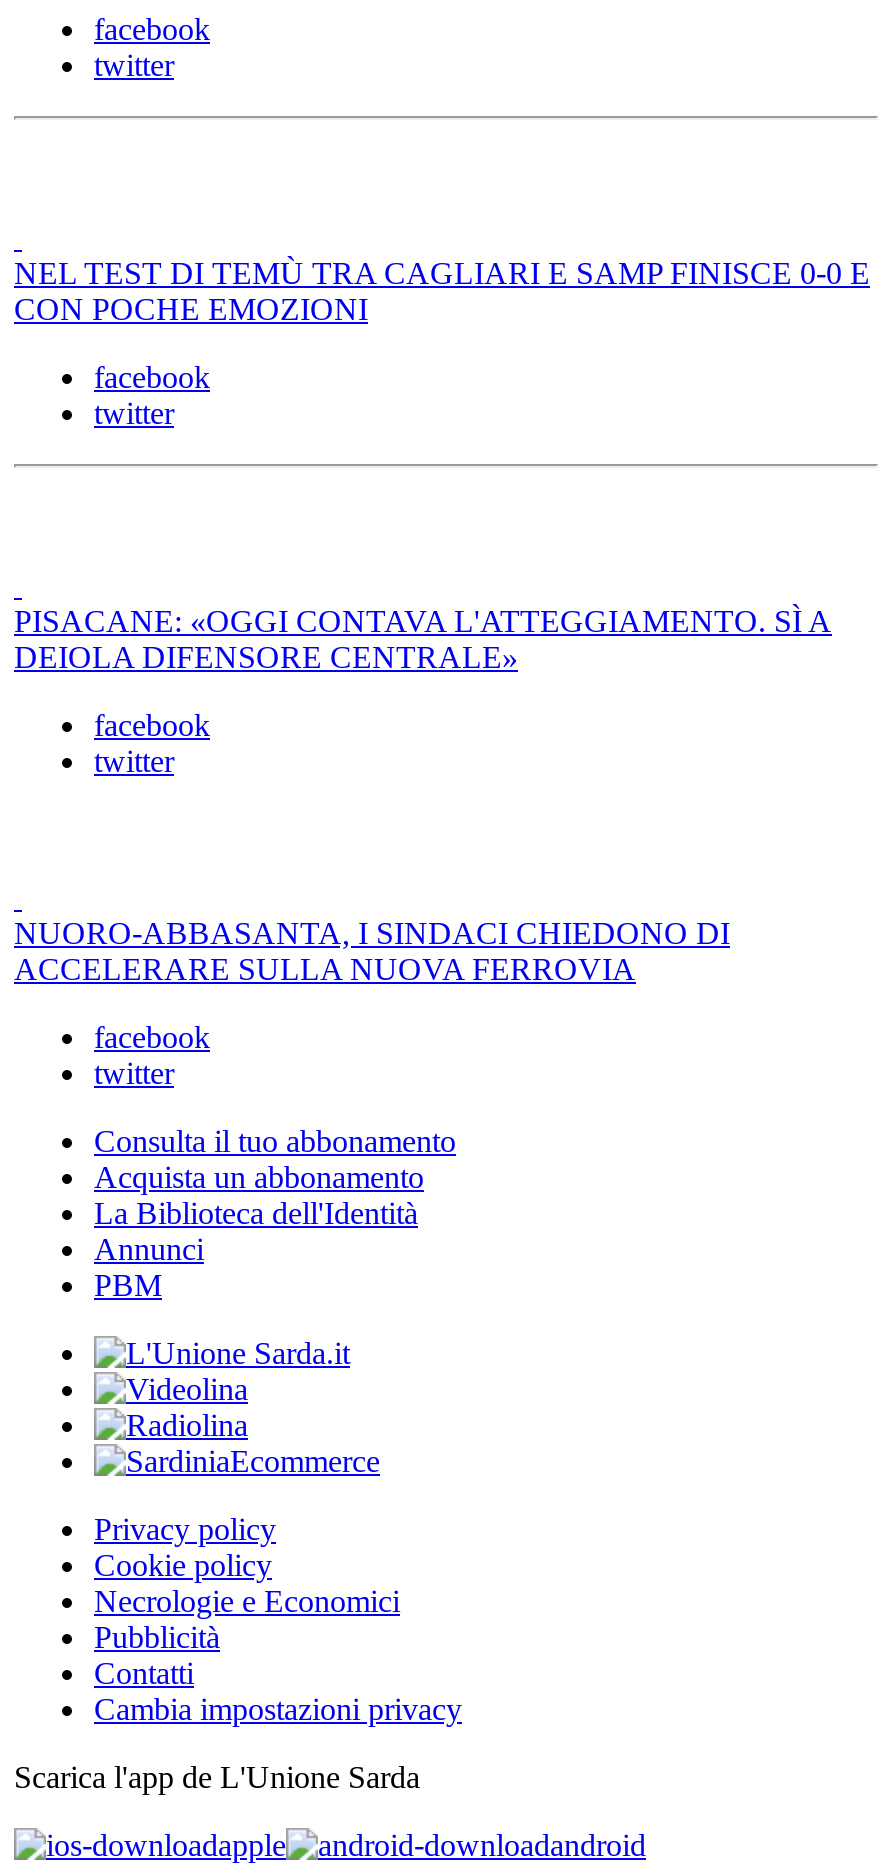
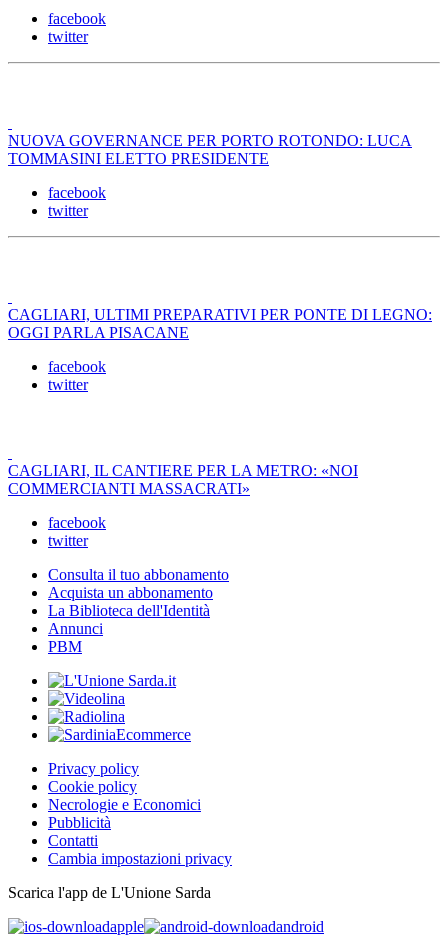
- NEL TEST DI TEMÙ TRA CAGLIARI E SAMP FINISCE 0-0 E
- CON POCHE EMOZIONI
+ NUOVA GOVERNANCE PER PORTO ROTONDO: LUCA
+ TOMMASINI ELETTO PRESIDENTE

- PISACANE: «OGGI CONTAVA L'ATTEGGIAMENTO. SÌ A
- DEIOLA DIFENSORE CENTRALE»
+ CAGLIARI, ULTIMI PREPARATIVI PER PONTE DI LEGNO:
+ OGGI PARLA PISACANE

- NUORO-ABBASANTA, I SINDACI CHIEDONO DI
- ACCELERARE SULLA NUOVA FERROVIA
+ CAGLIARI, IL CANTIERE PER LA METRO: «NOI
+ COMMERCIANTI MASSACRATI»
